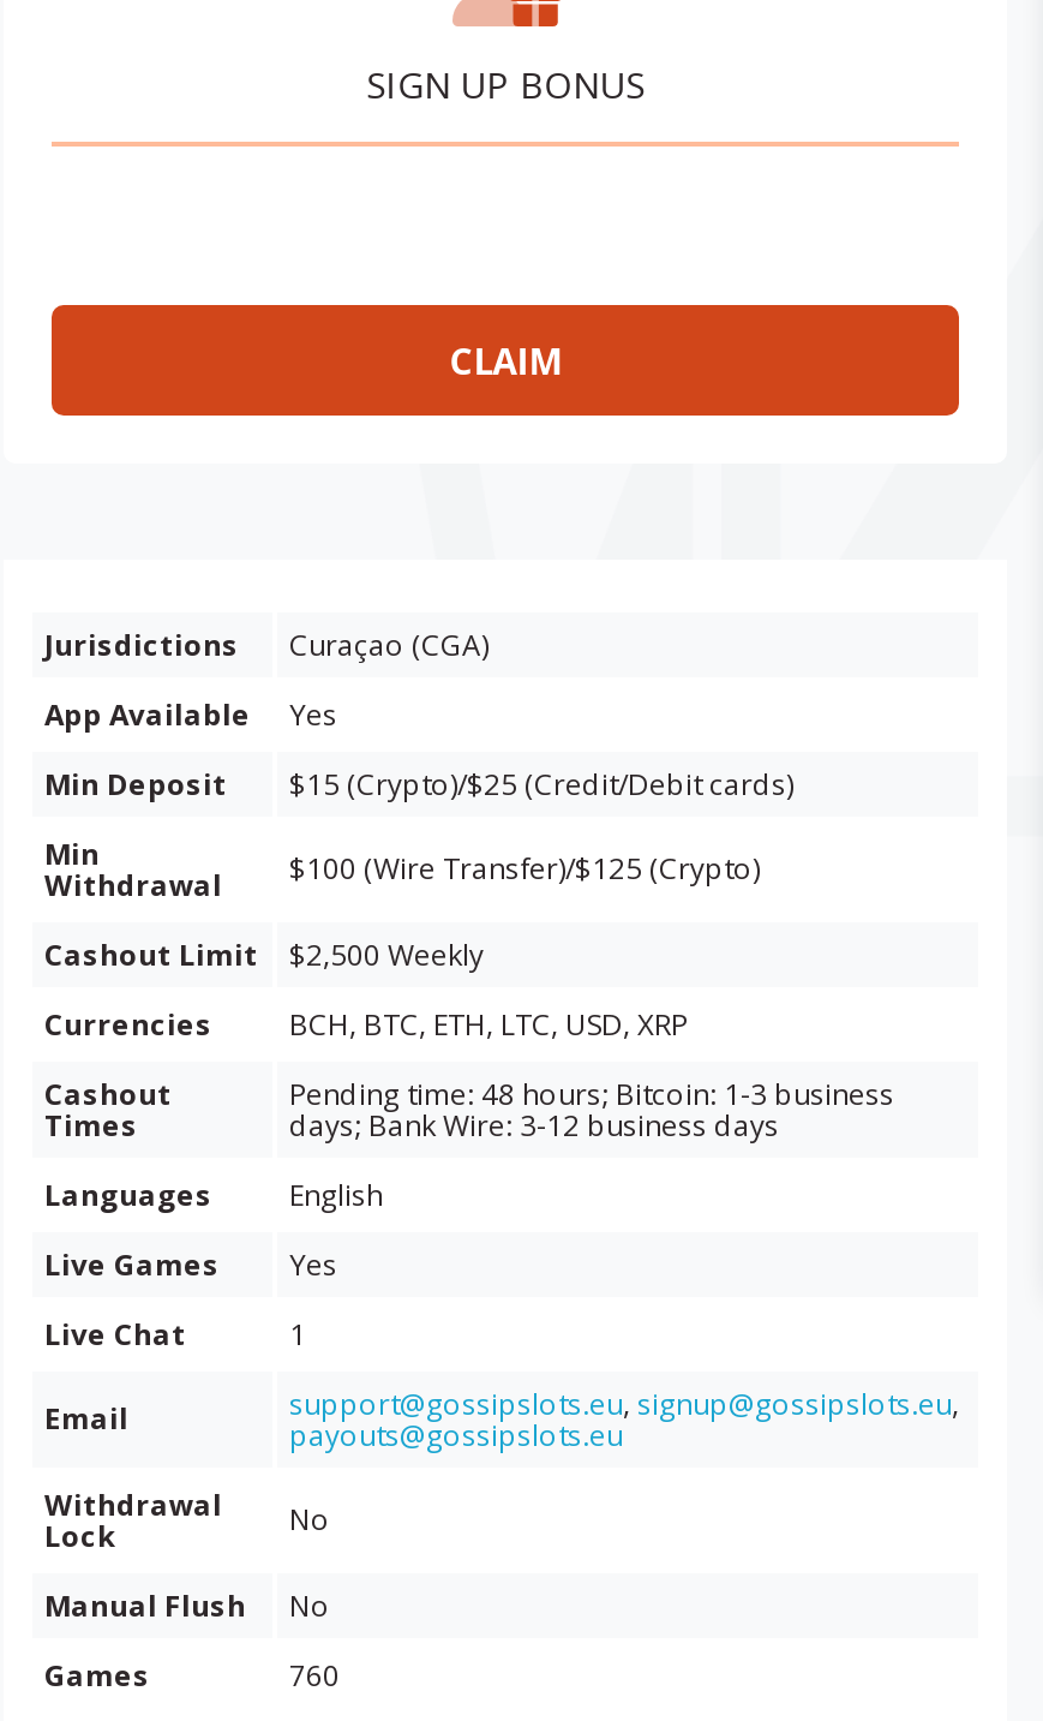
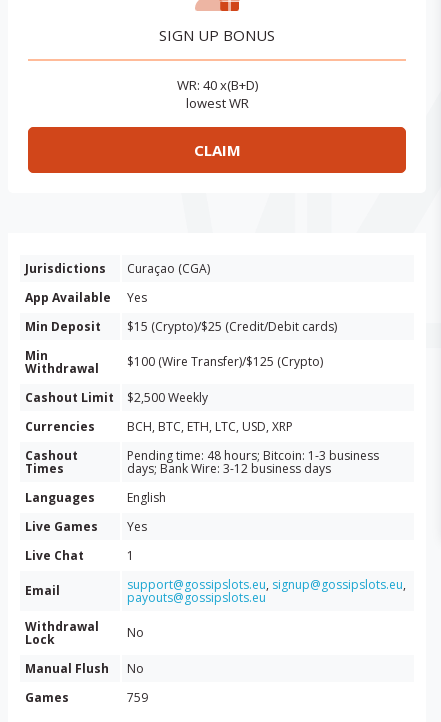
+ WR: 40 x(B+D)
+ lowest WR

- 760
+ 759
